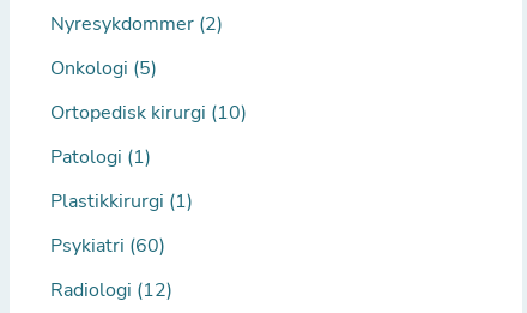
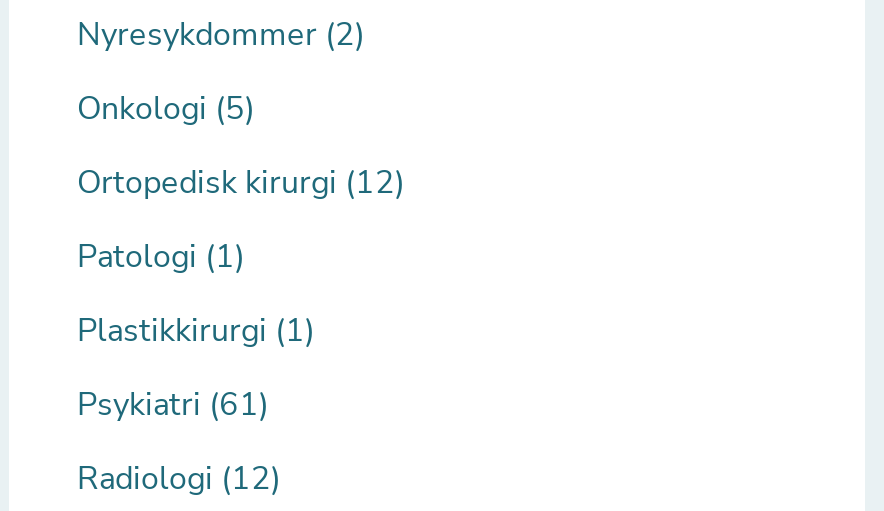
- Ortopedisk kirurgi (10)
+ Ortopedisk kirurgi (12)

- Psykiatri (60)
+ Psykiatri (61)
